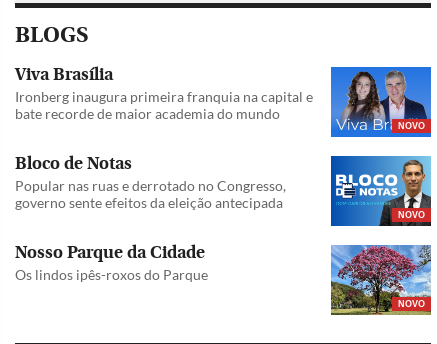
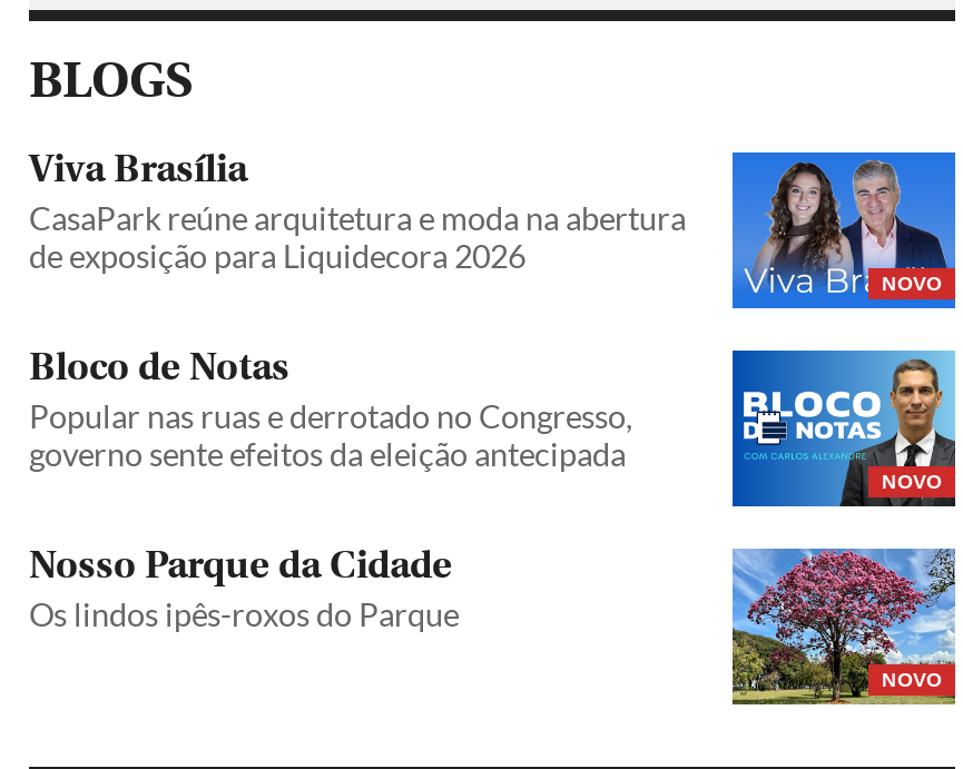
- Ironberg inaugura primeira franquia na capital e
- bate recorde de maior academia do mundo
+ CasaPark reúne arquitetura e moda na abertura
+ de exposição para Liquidecora 2026
